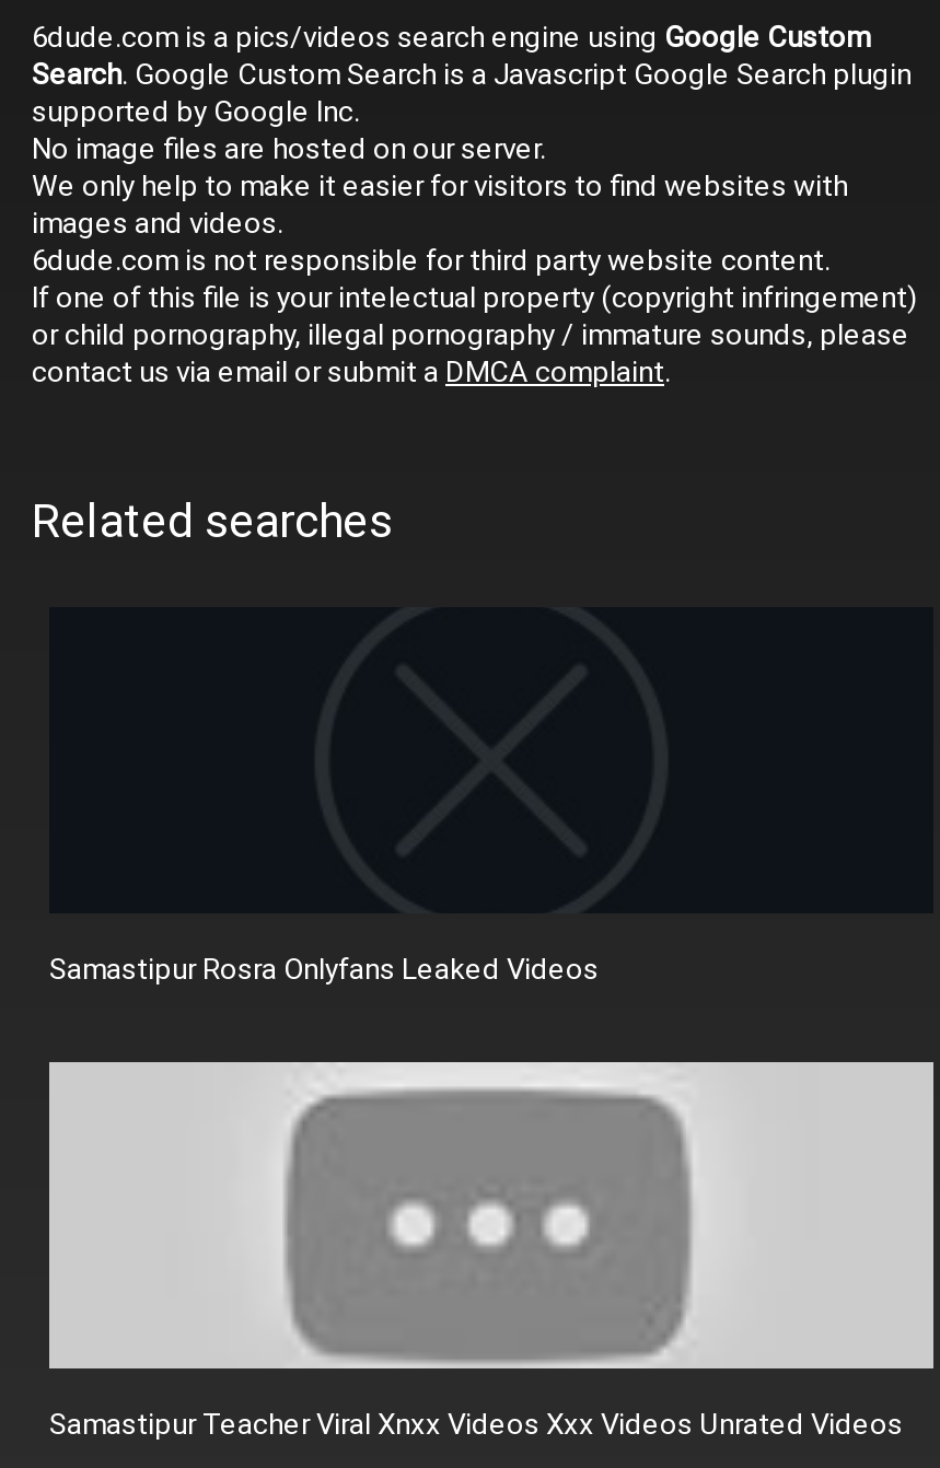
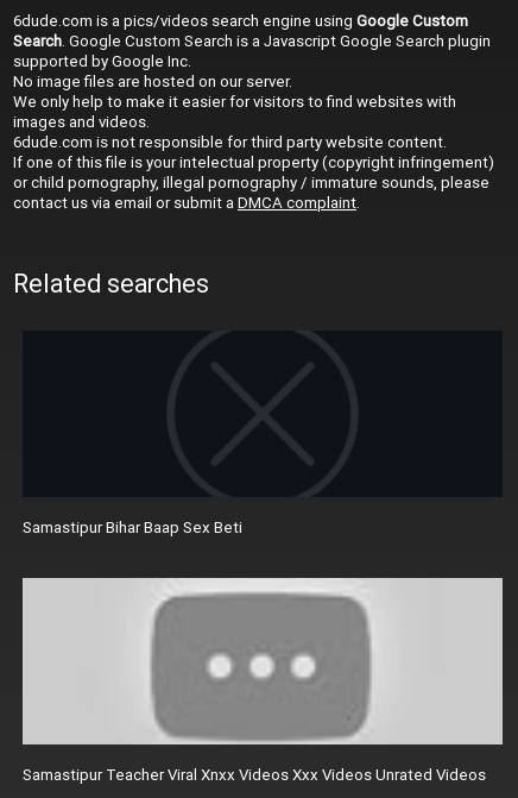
- Samastipur Rosra Onlyfans Leaked Videos
+ Samastipur Bihar Baap Sex Beti
